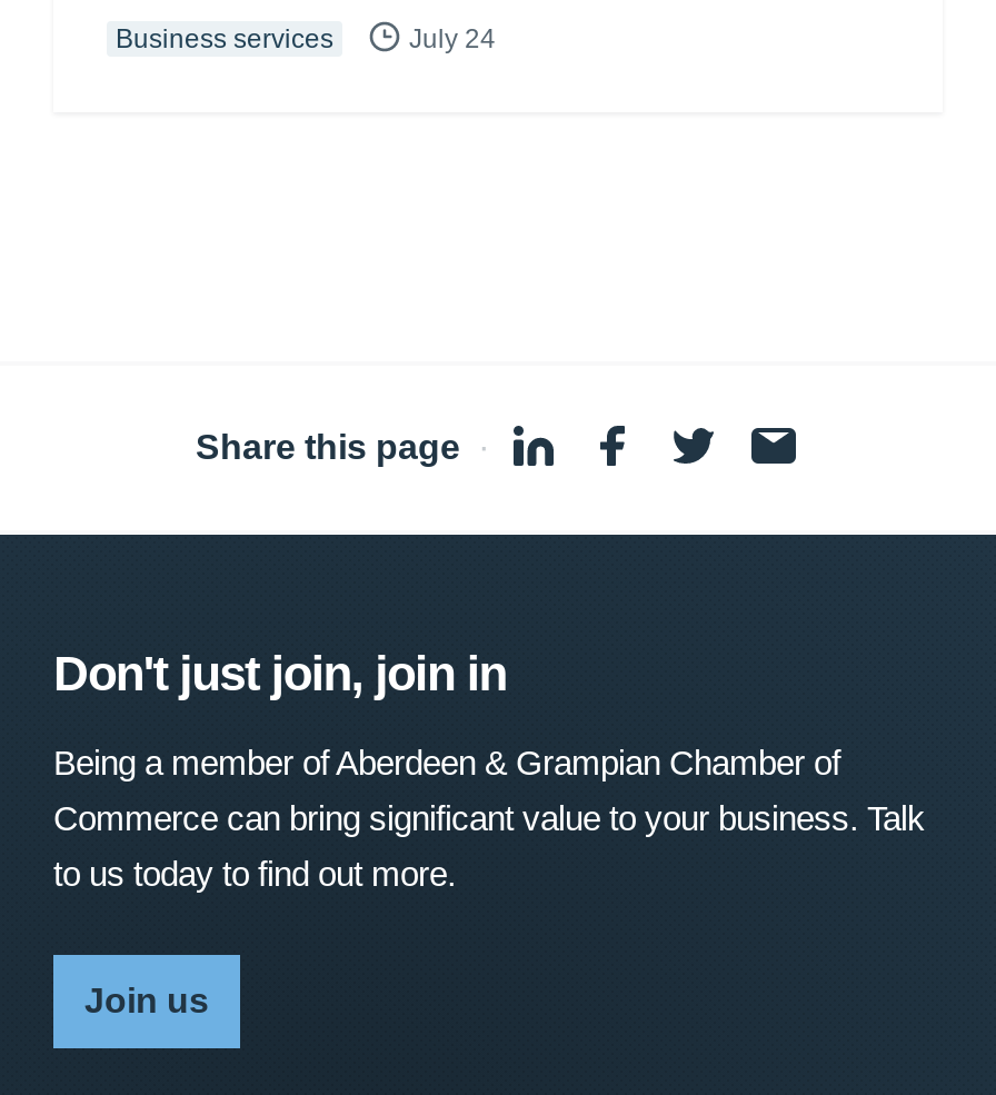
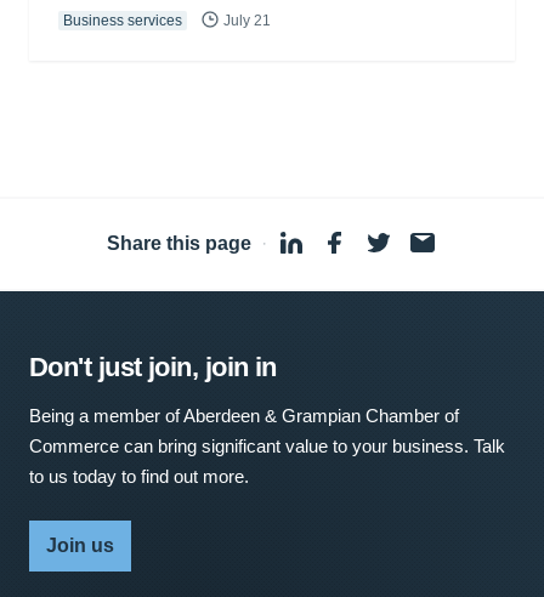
- July 24
+ July 21
